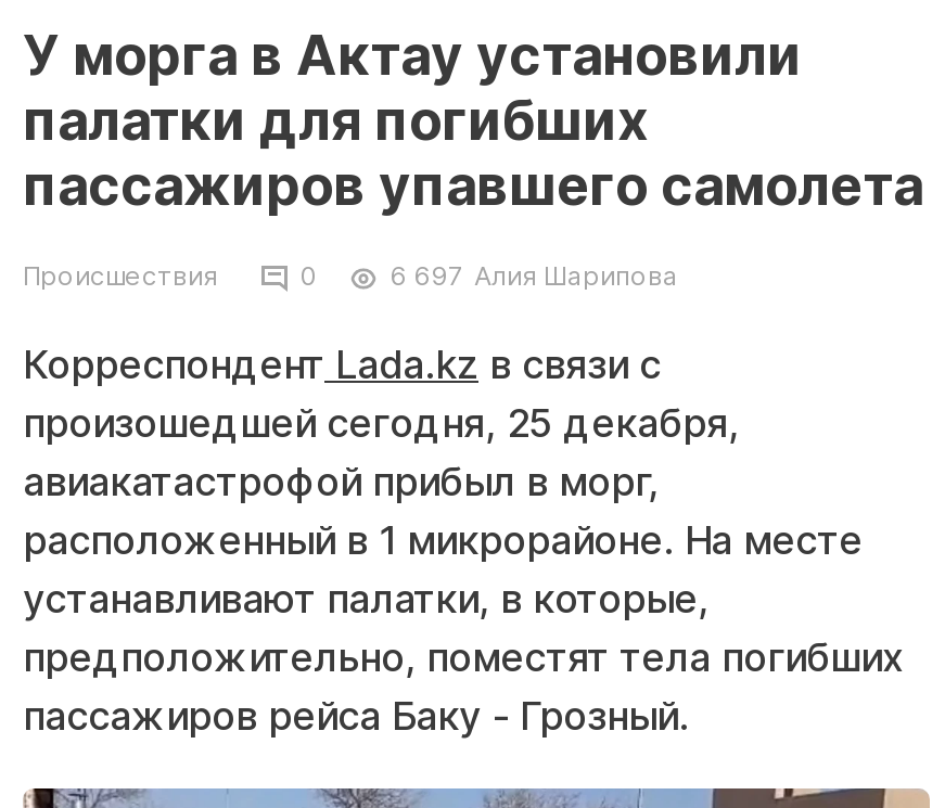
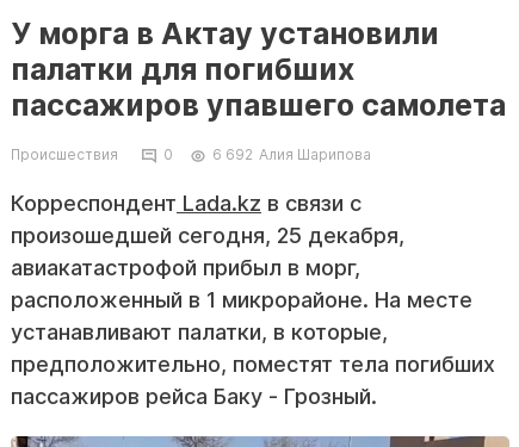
- 6 697 Алия Шарипова
+ 6 692 Алия Шарипова
